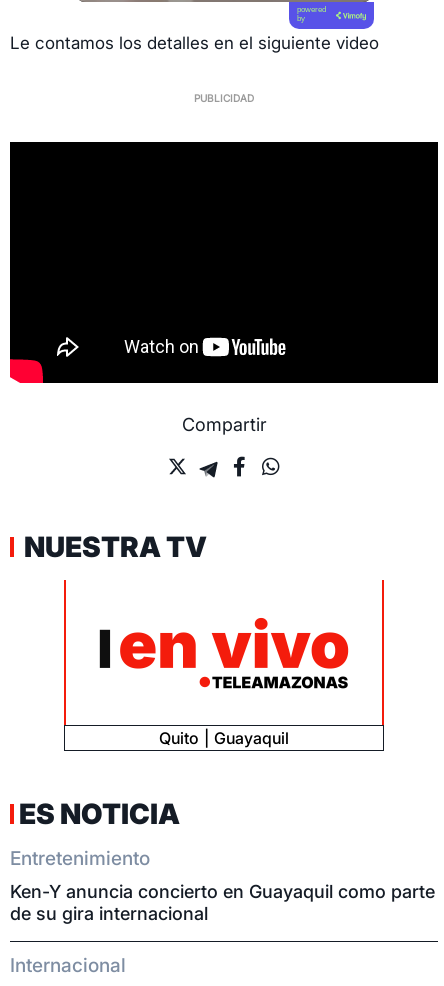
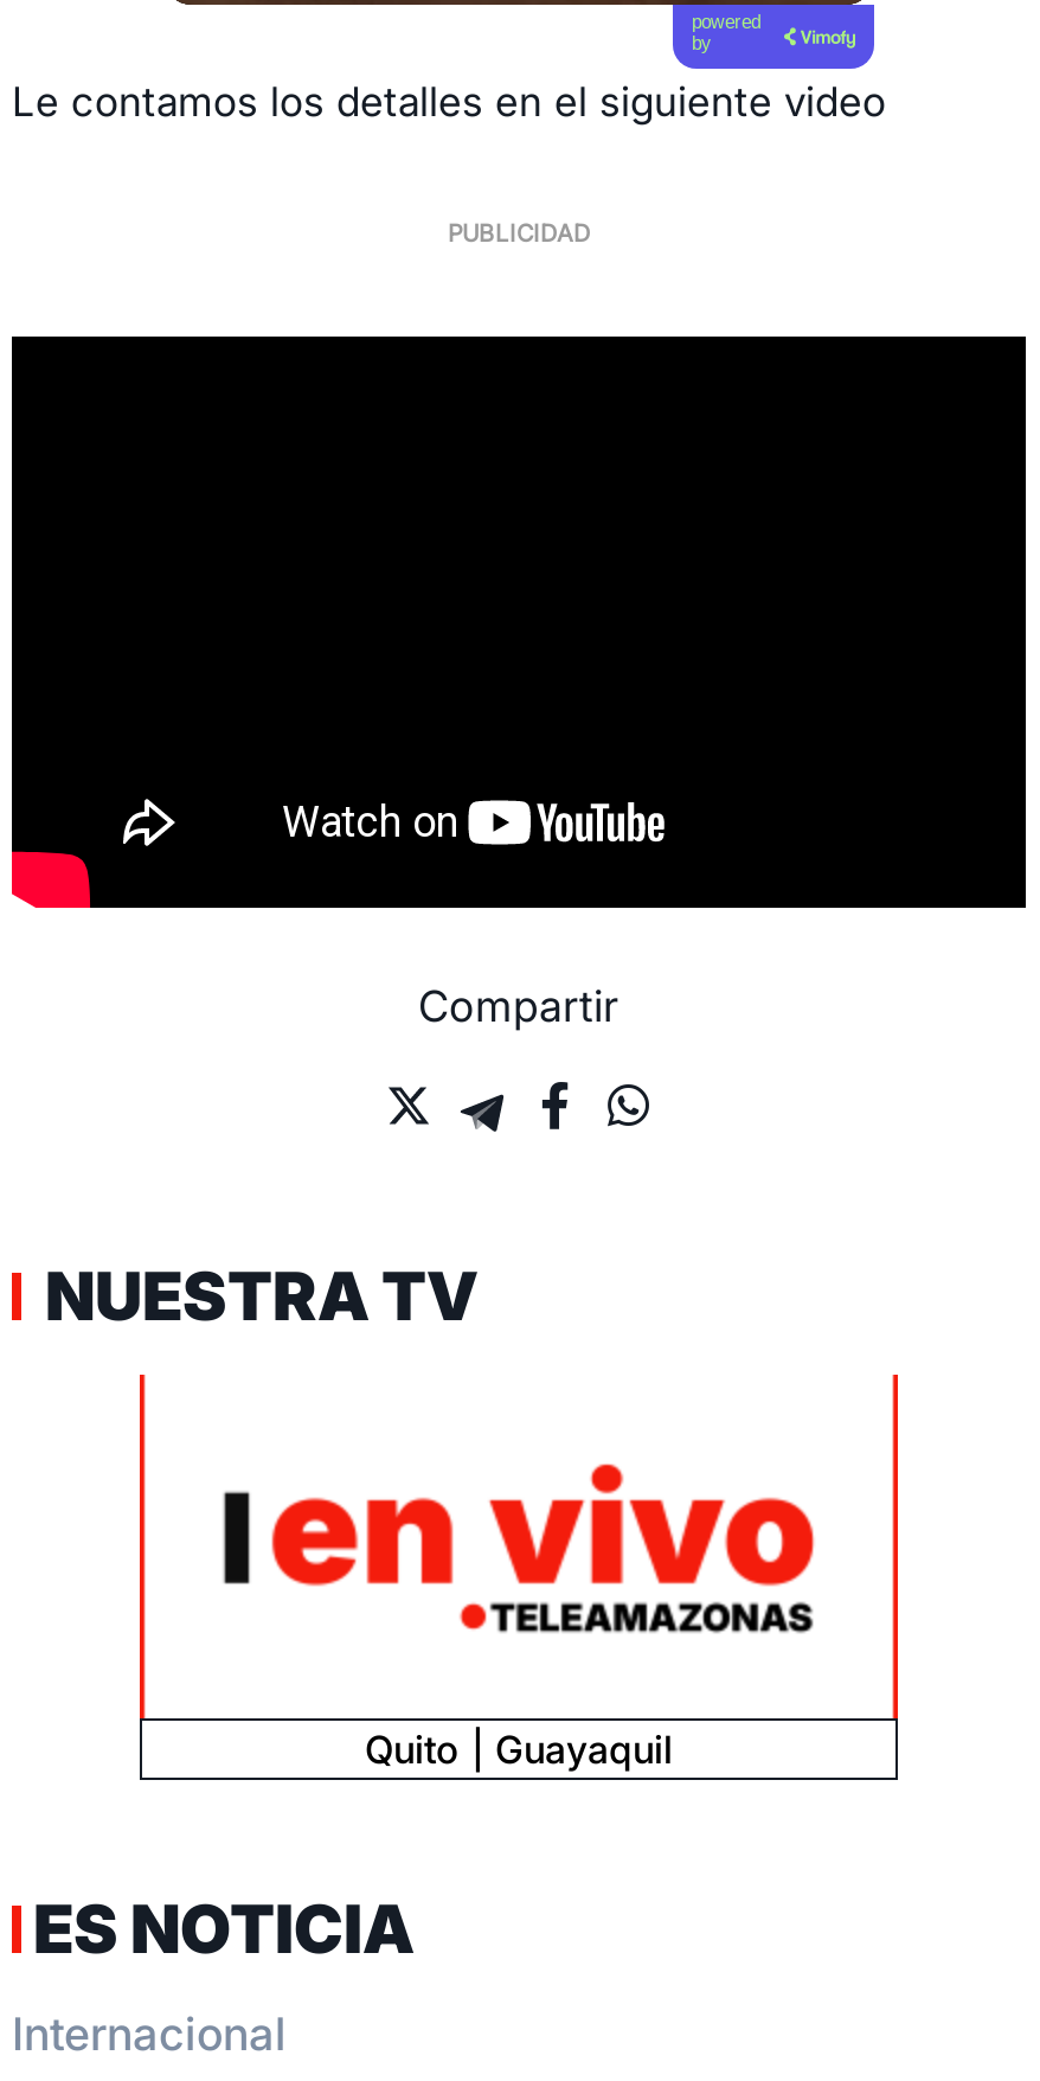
- Entretenimiento
- Ken-Y anuncia concierto en Guayaquil como parte
- de su gira internacional
